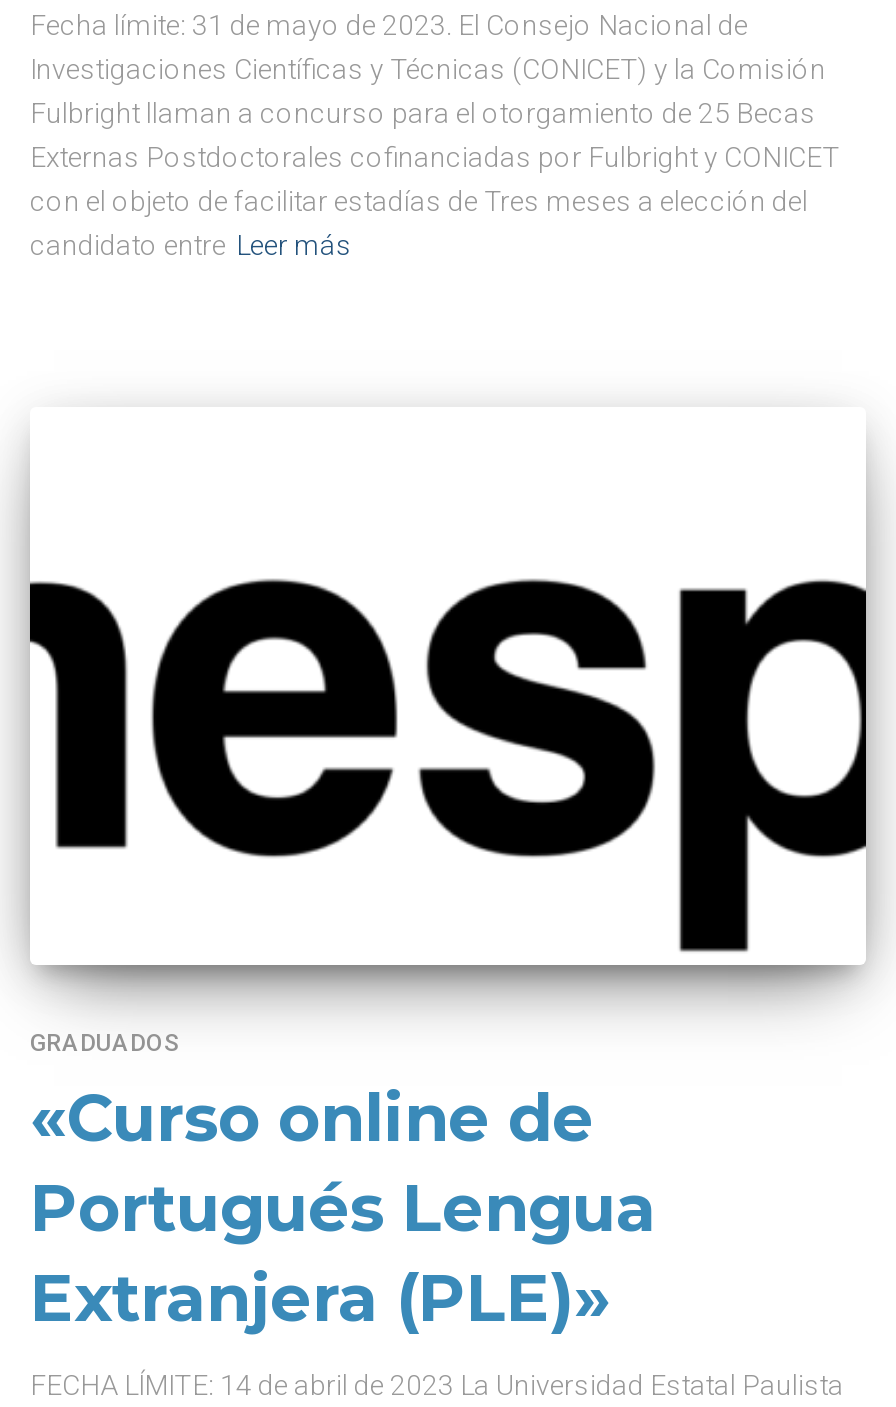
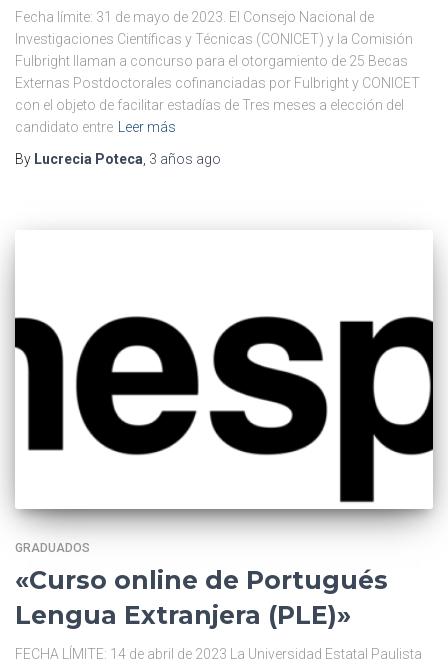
+ By Lucrecia Poteca, 3 años ago

moved down: GRADUADOS
